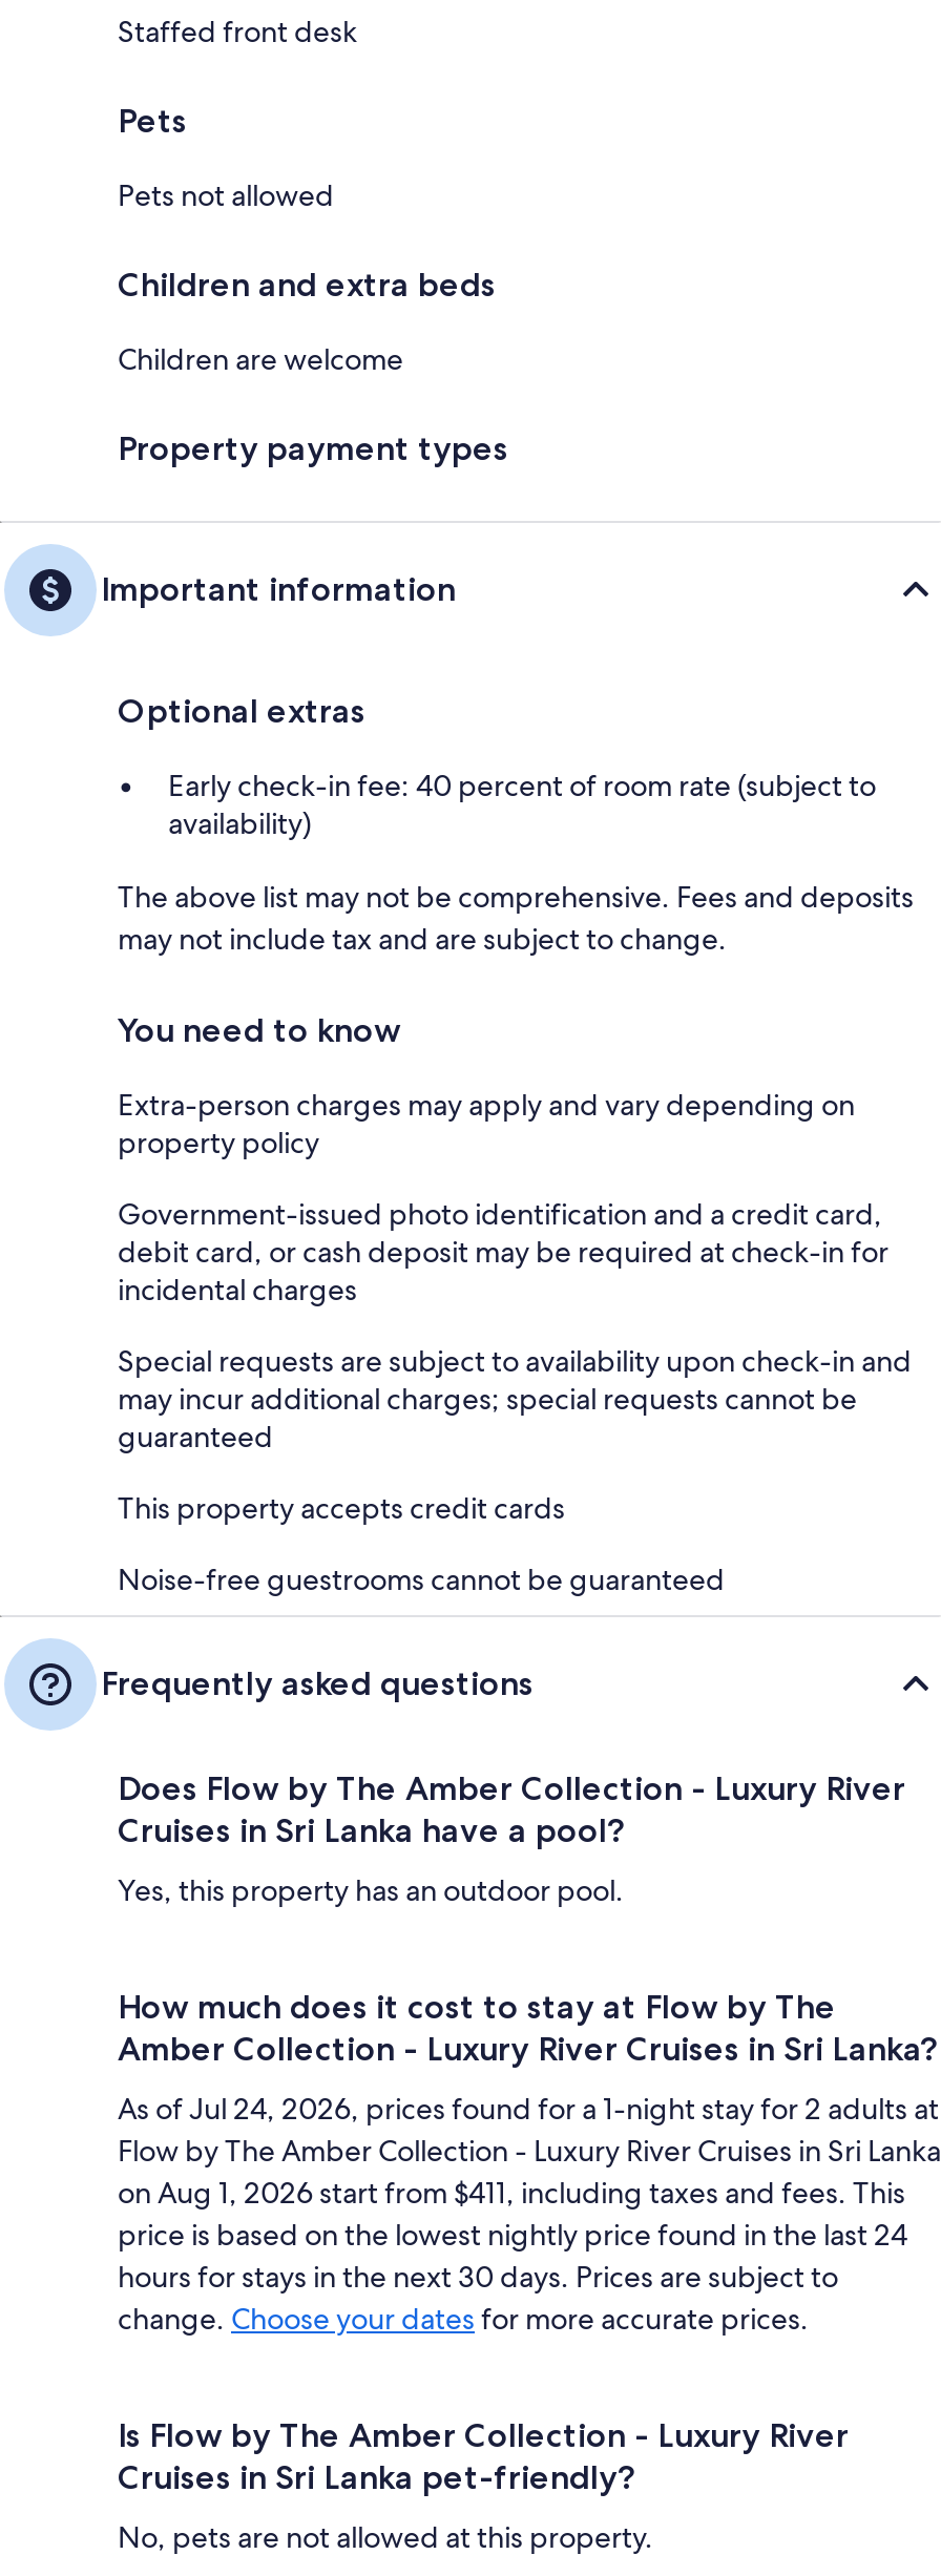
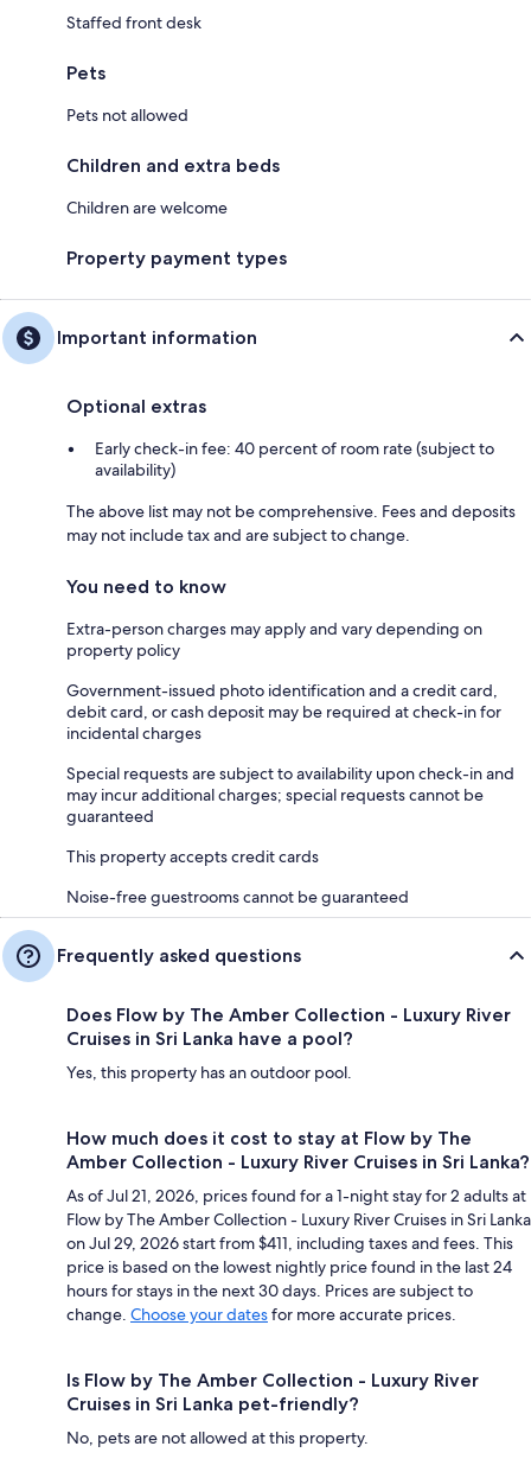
- As of Jul 24, 2026, prices found for a 1-night stay for 2 adults at
+ As of Jul 21, 2026, prices found for a 1-night stay for 2 adults at

- on Aug 1, 2026 start from $411, including taxes and fees. This
+ on Jul 29, 2026 start from $411, including taxes and fees. This
